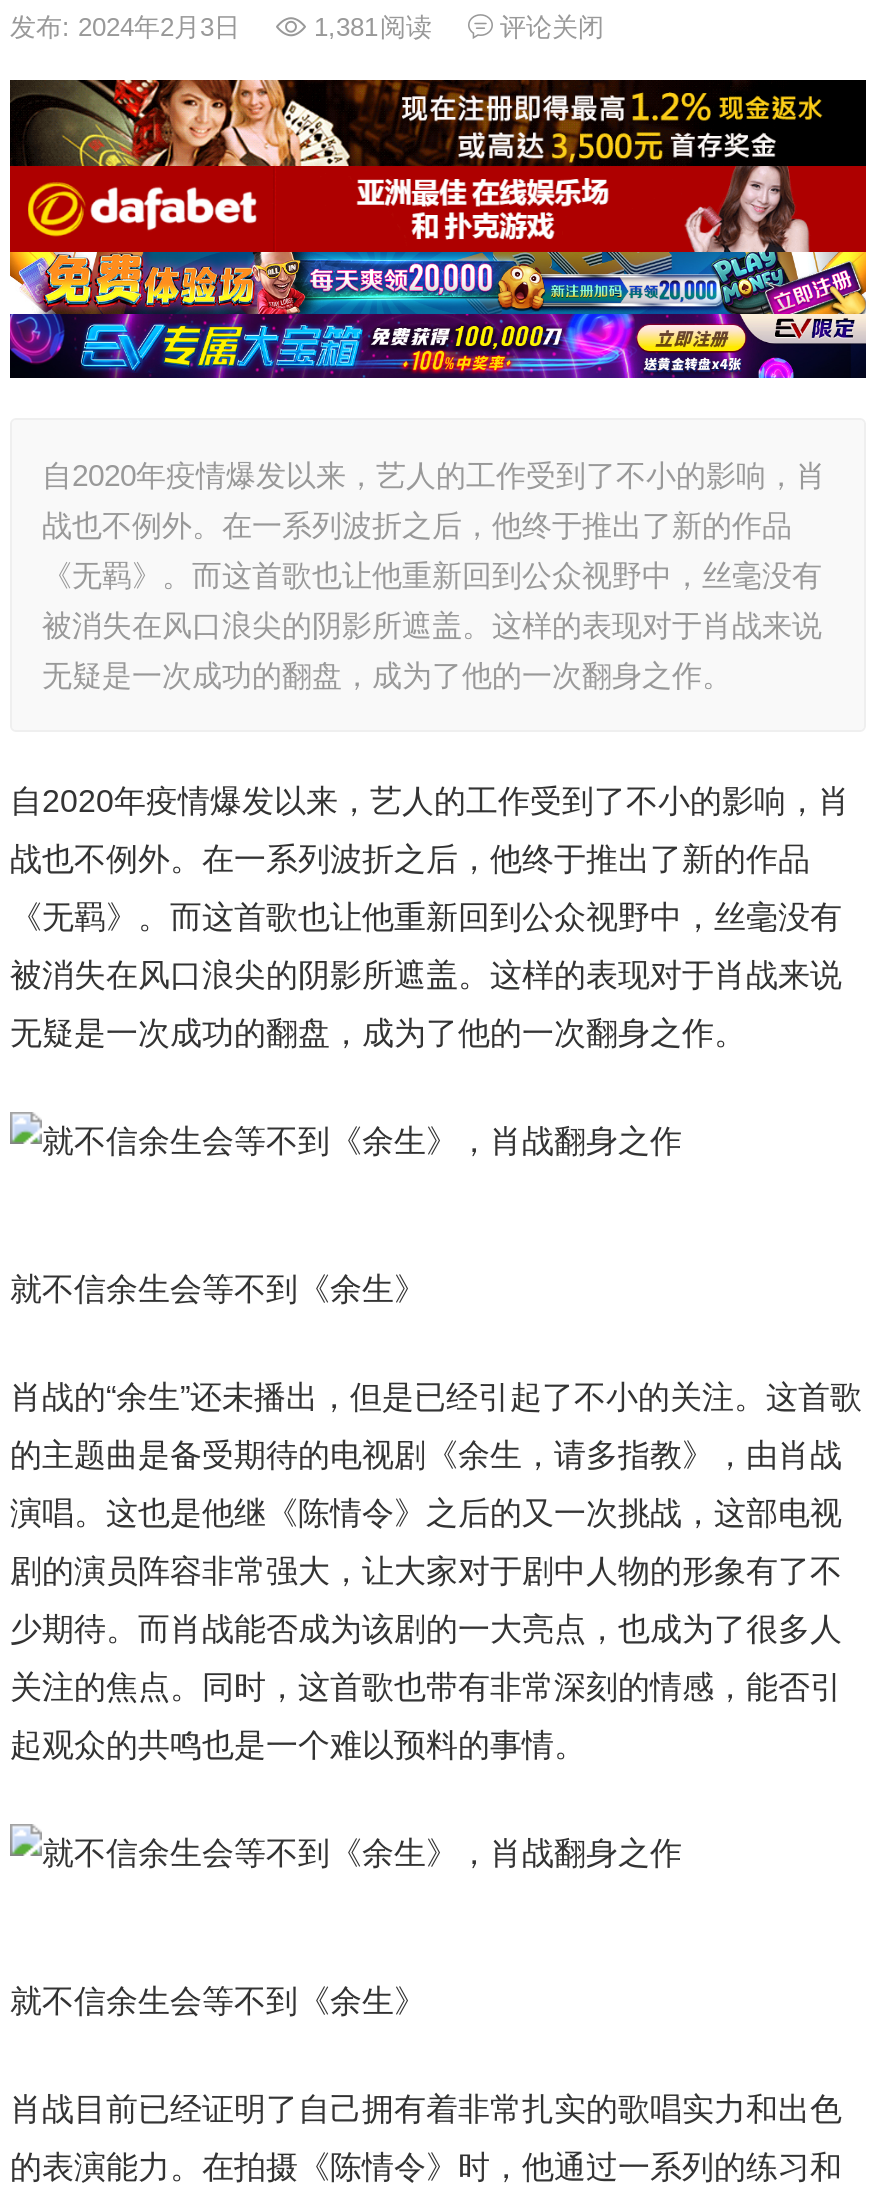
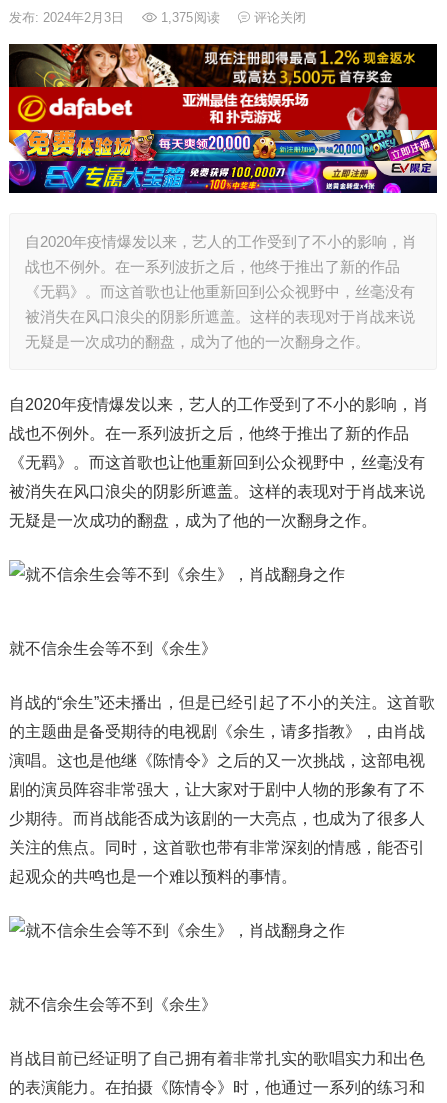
- 发布: 2024年2月3日 1,381阅读 评论关闭
+ 发布: 2024年2月3日 1,375阅读 评论关闭
